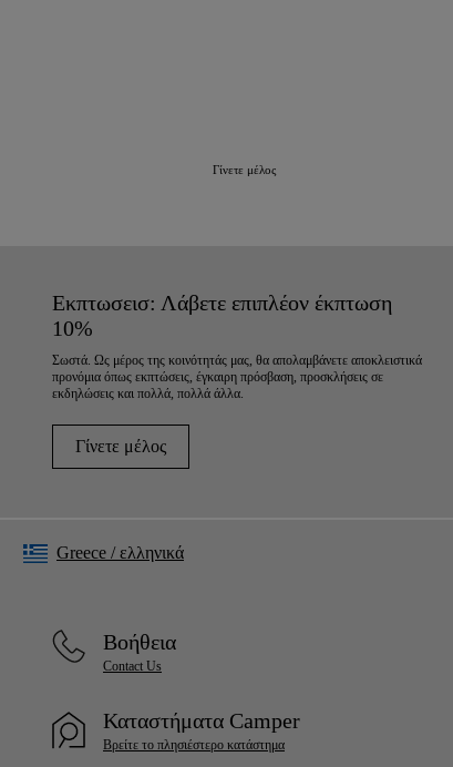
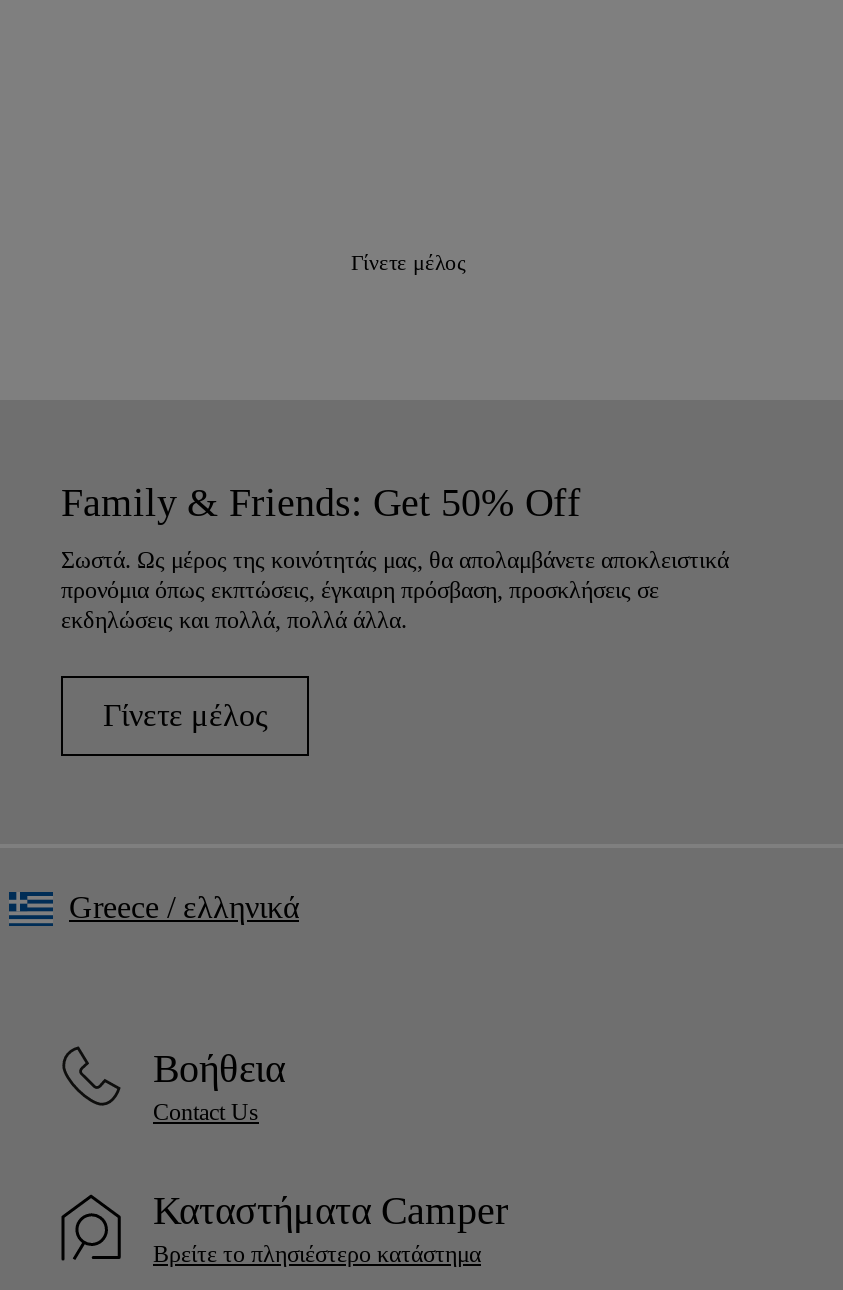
- Εκπτωσεισ: Λάβετε επιπλέον έκπτωση
- 10%
+ Family & Friends: Get 50% Off
